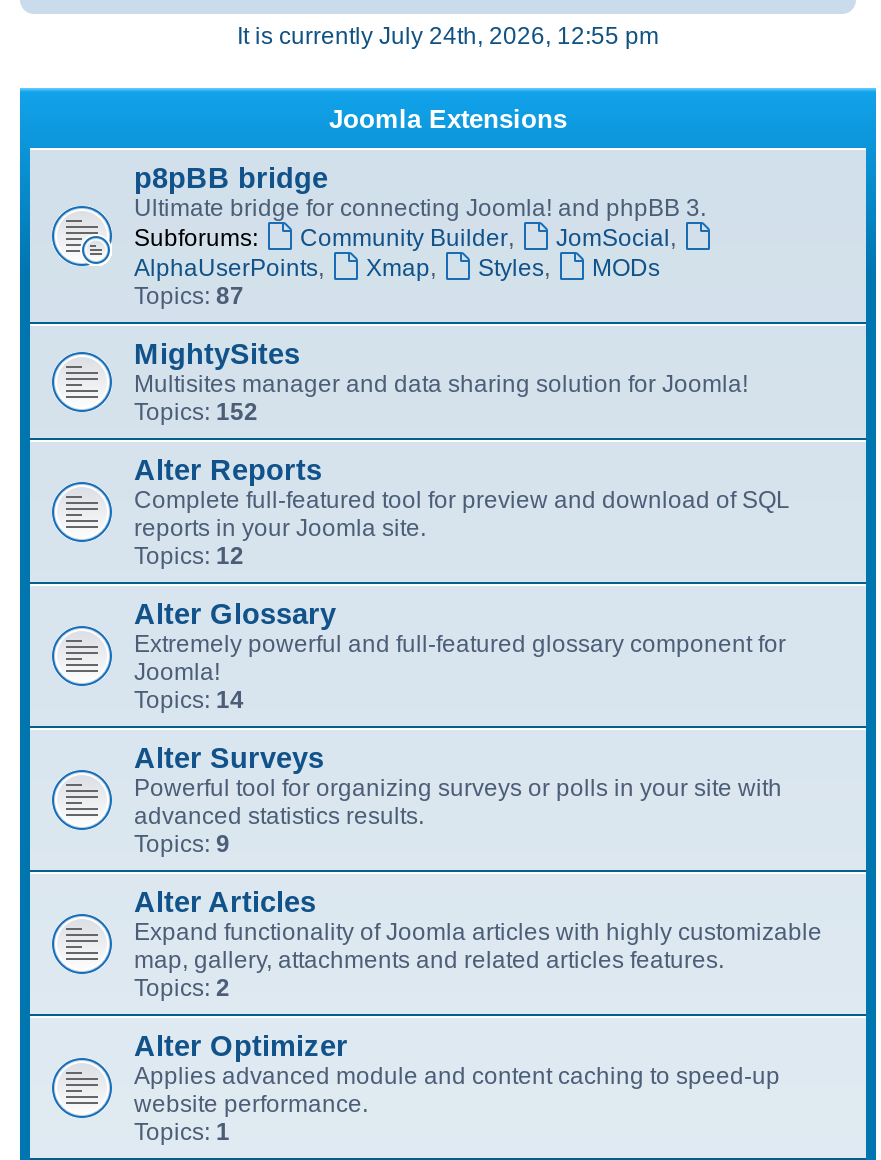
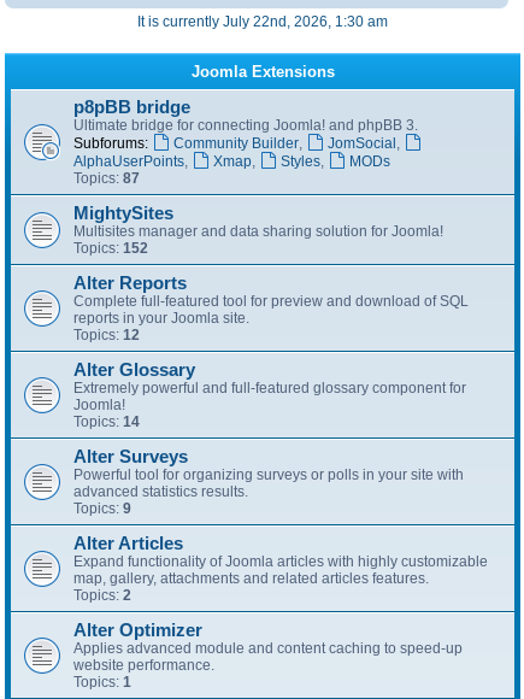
- It is currently July 24th, 2026, 12:55 pm
+ It is currently July 22nd, 2026, 1:30 am
